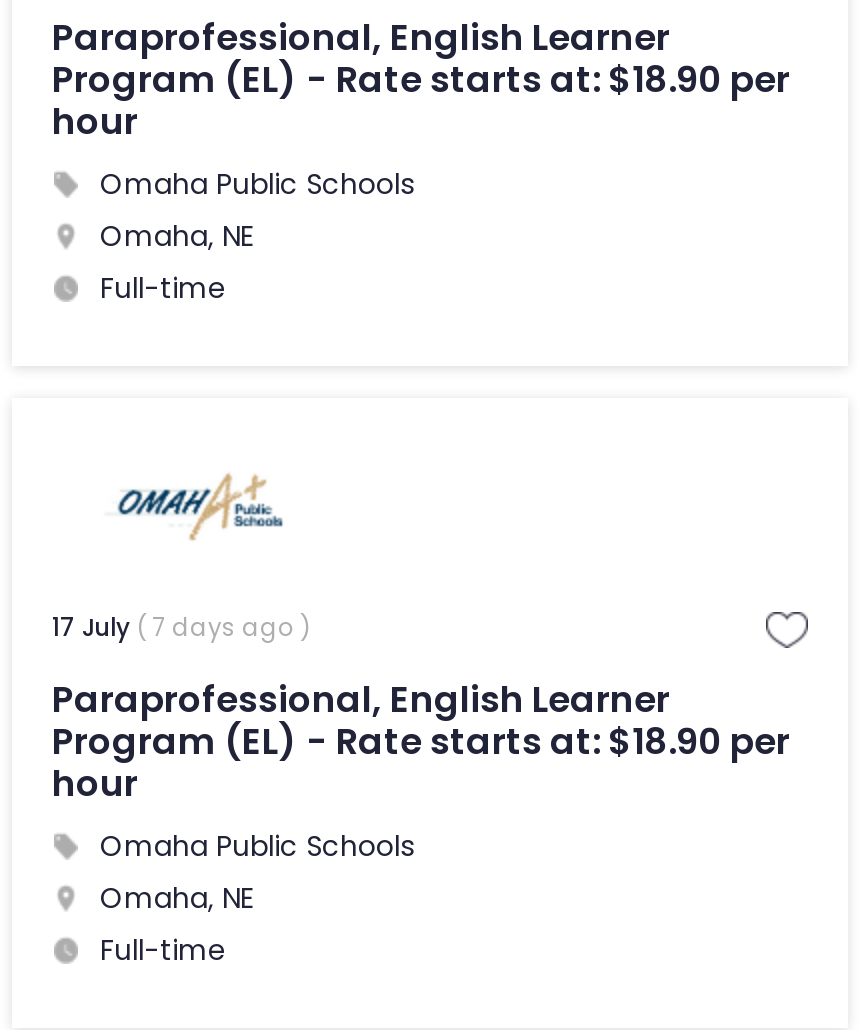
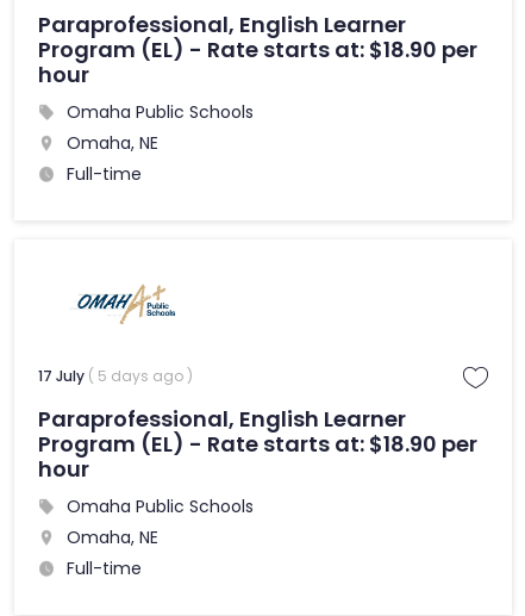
- 17 July ( 7 days ago )
+ 17 July ( 5 days ago )
